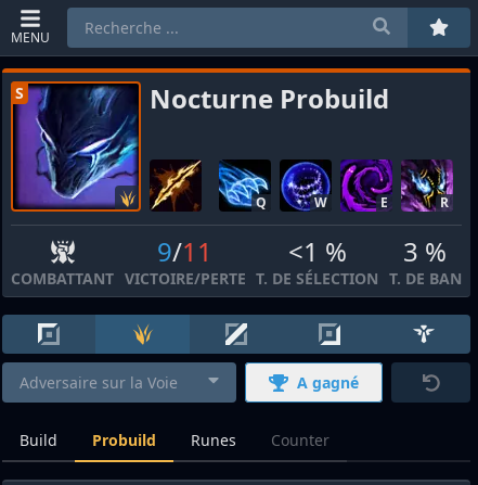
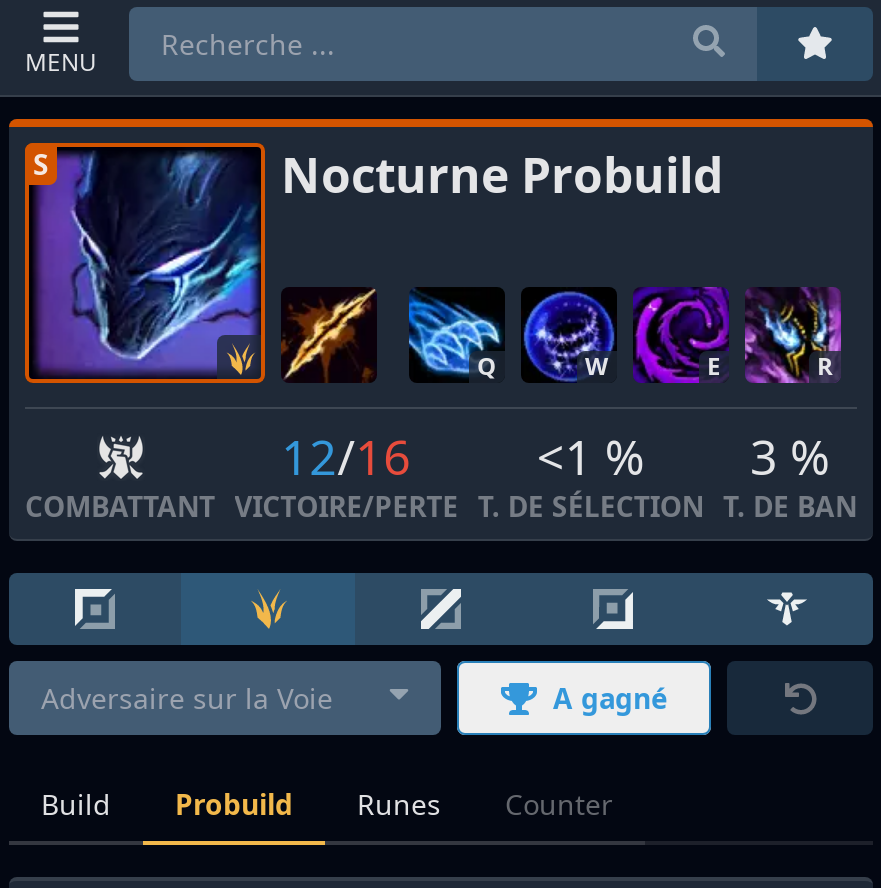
- 9/11
+ 12/16
